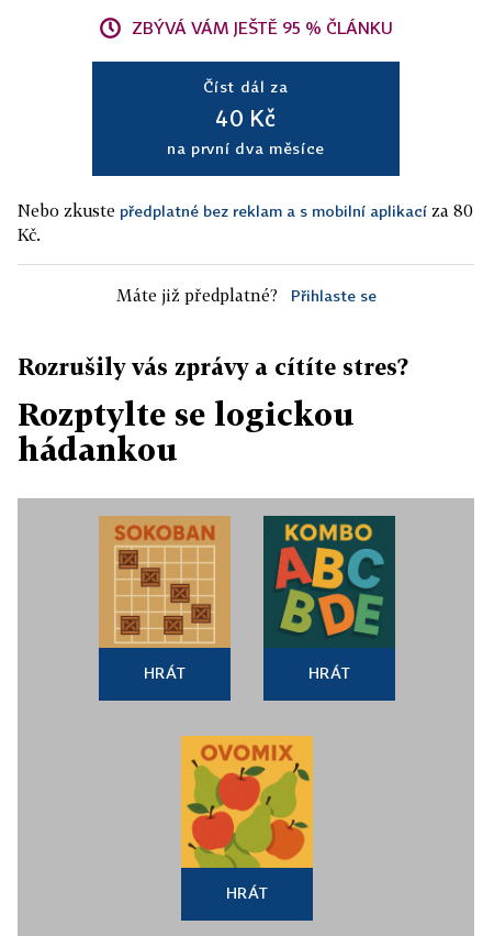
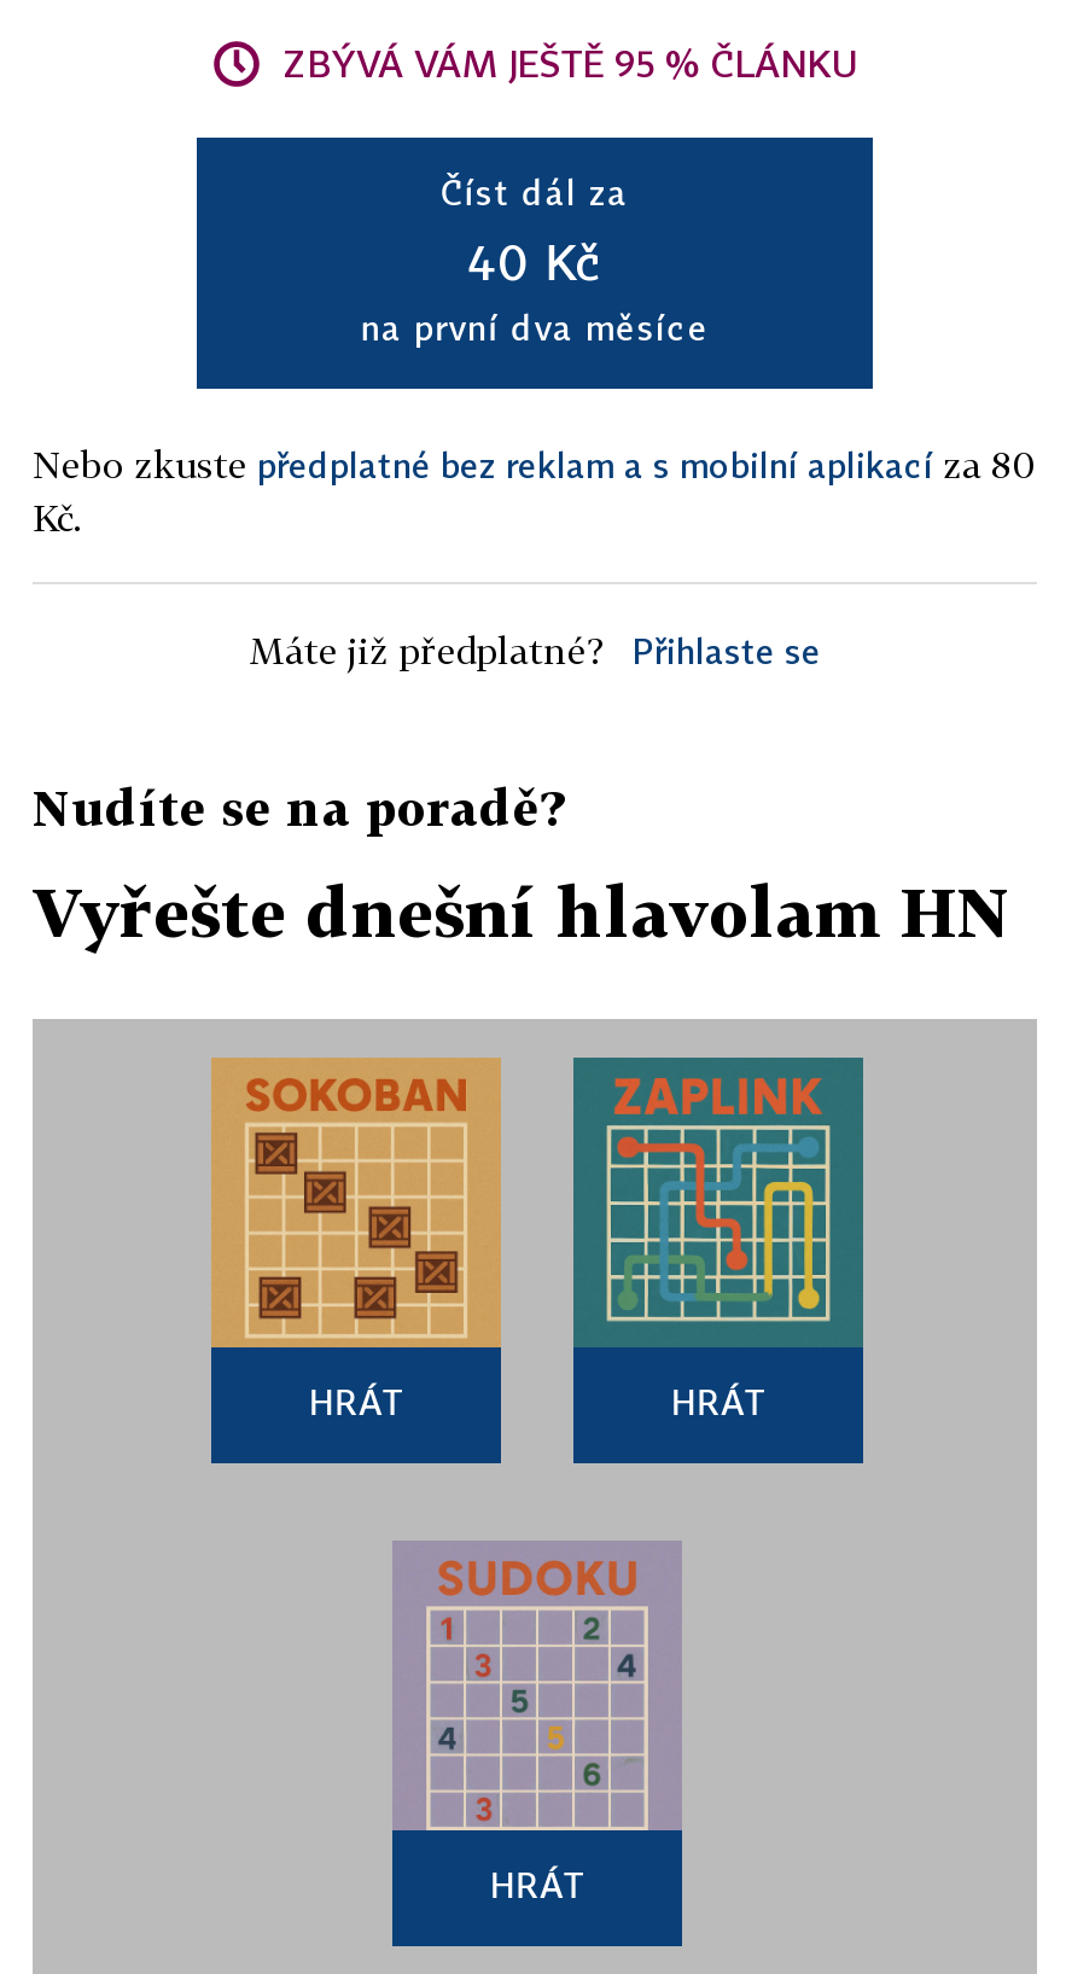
- Rozrušily vás zprávy a cítíte stres?
+ Nudíte se na poradě?

- Rozptylte se logickou
- hádankou
+ Vyřešte dnešní hlavolam HN

- [image]
+ [image]

- [image]
+ [image]
